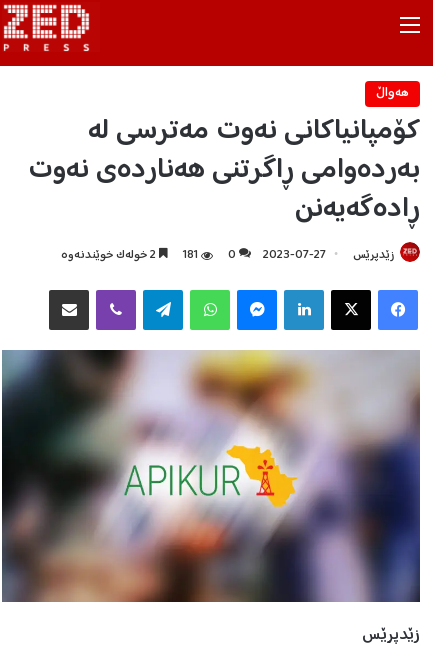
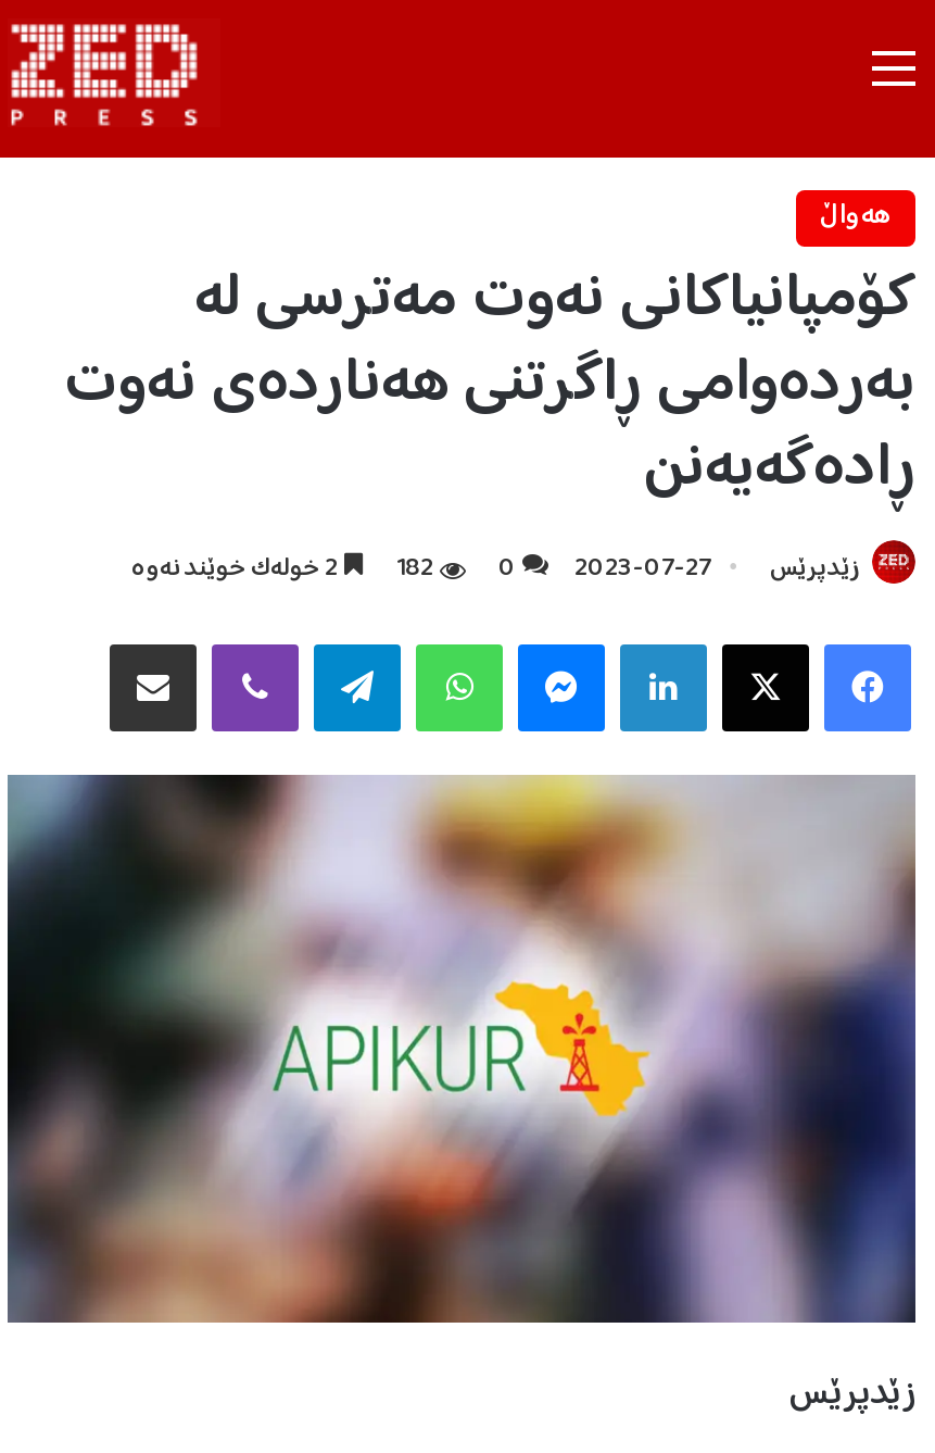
- 181
+ 182
